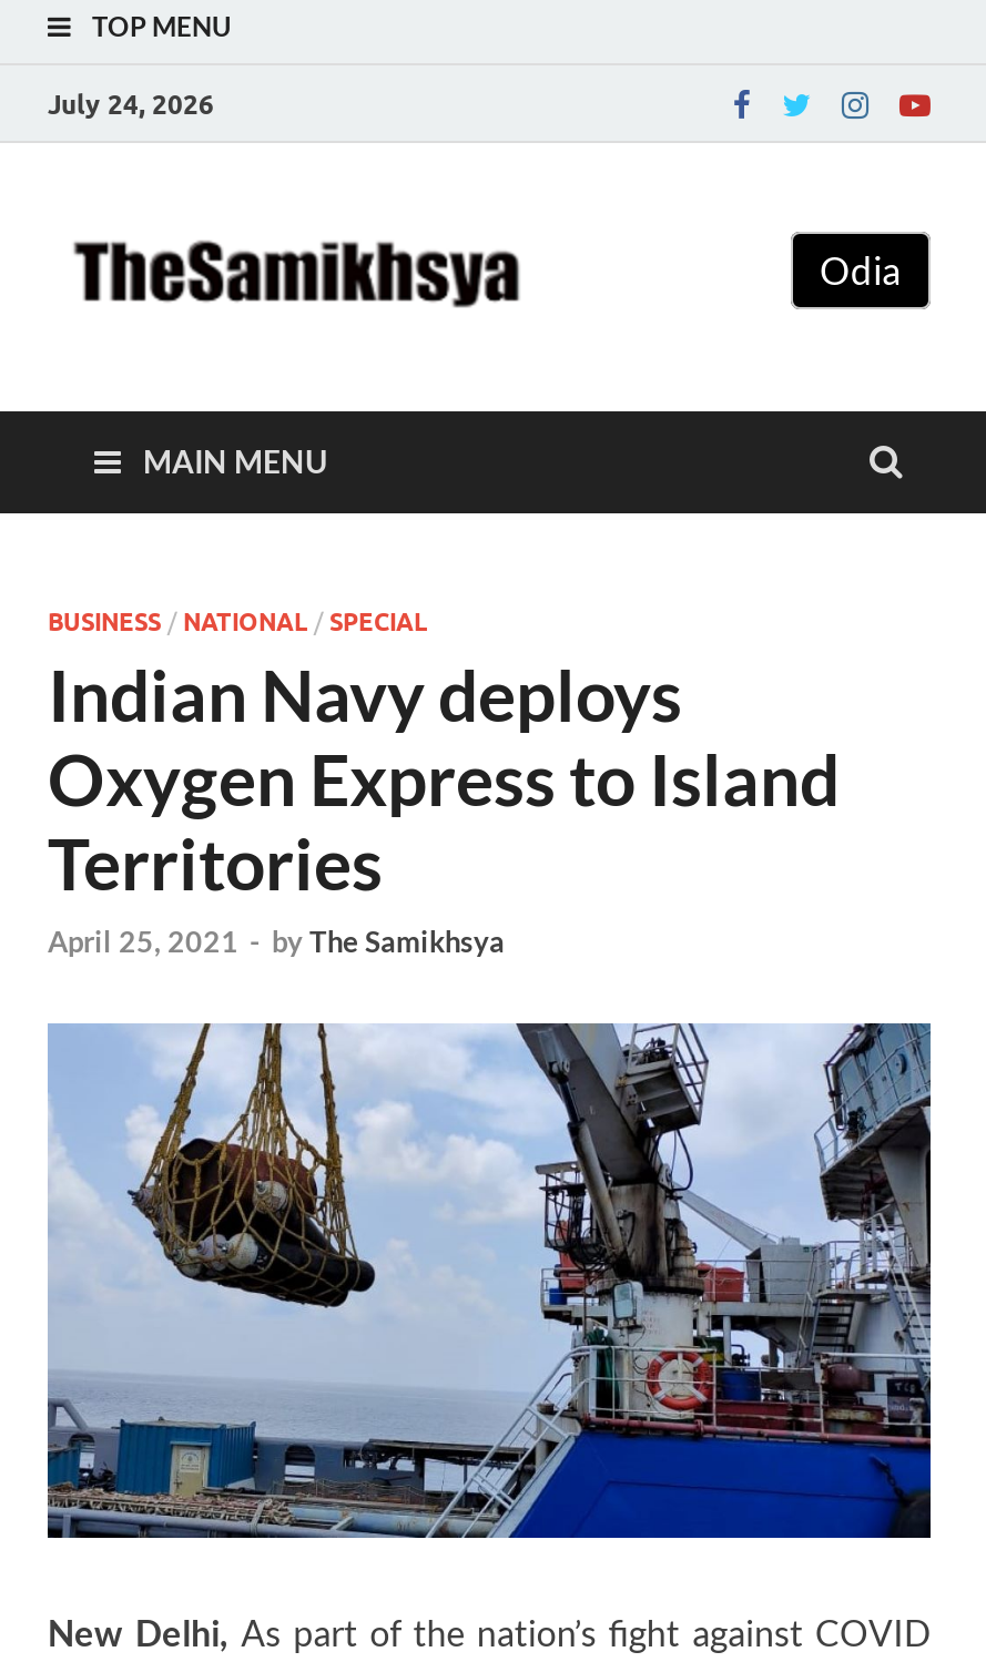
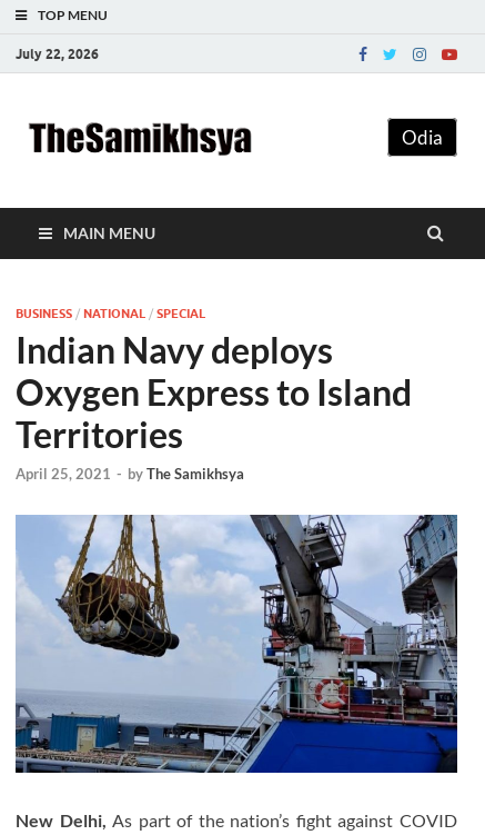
- July 24, 2026
+ July 22, 2026
